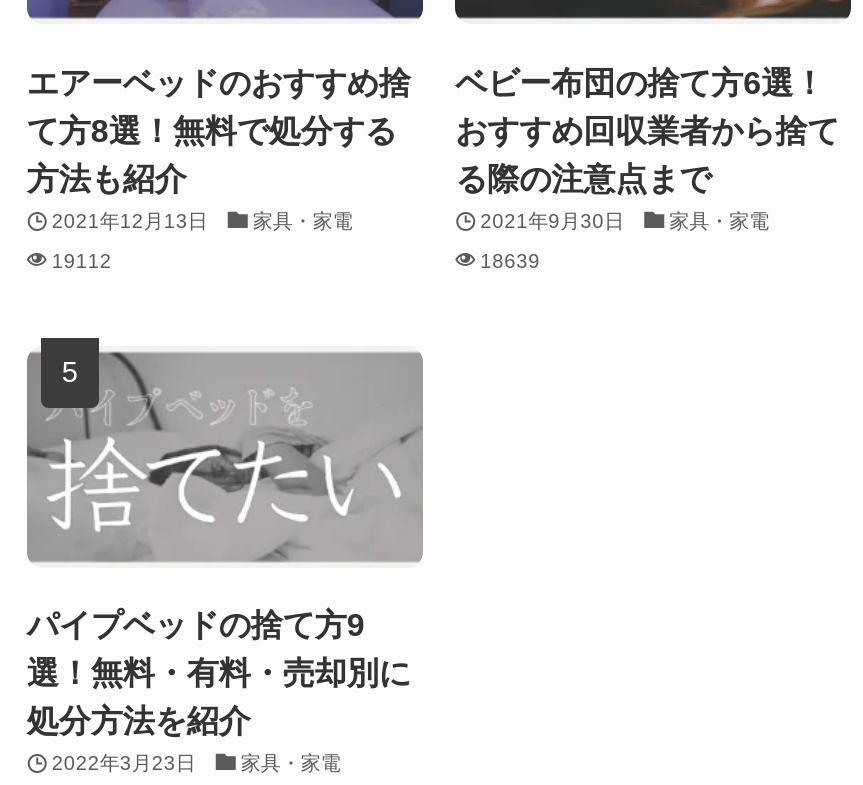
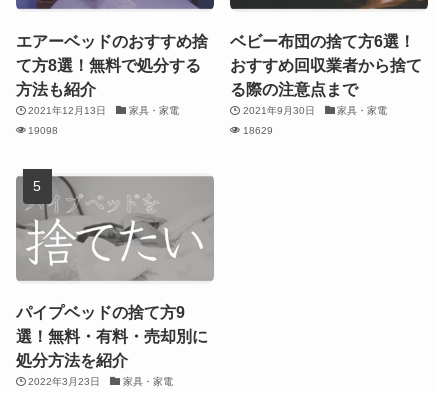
- 19112
+ 19098

- 18639
+ 18629
